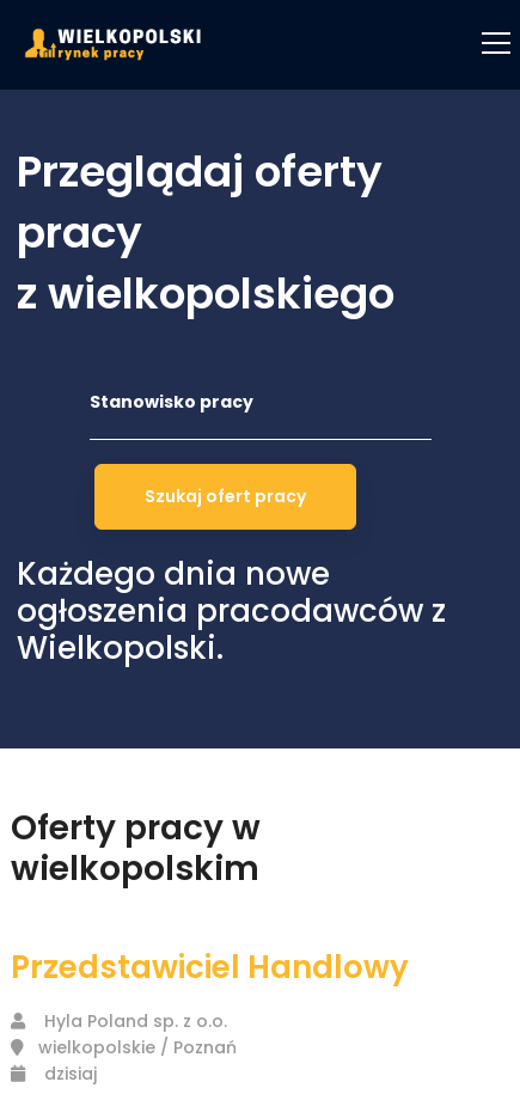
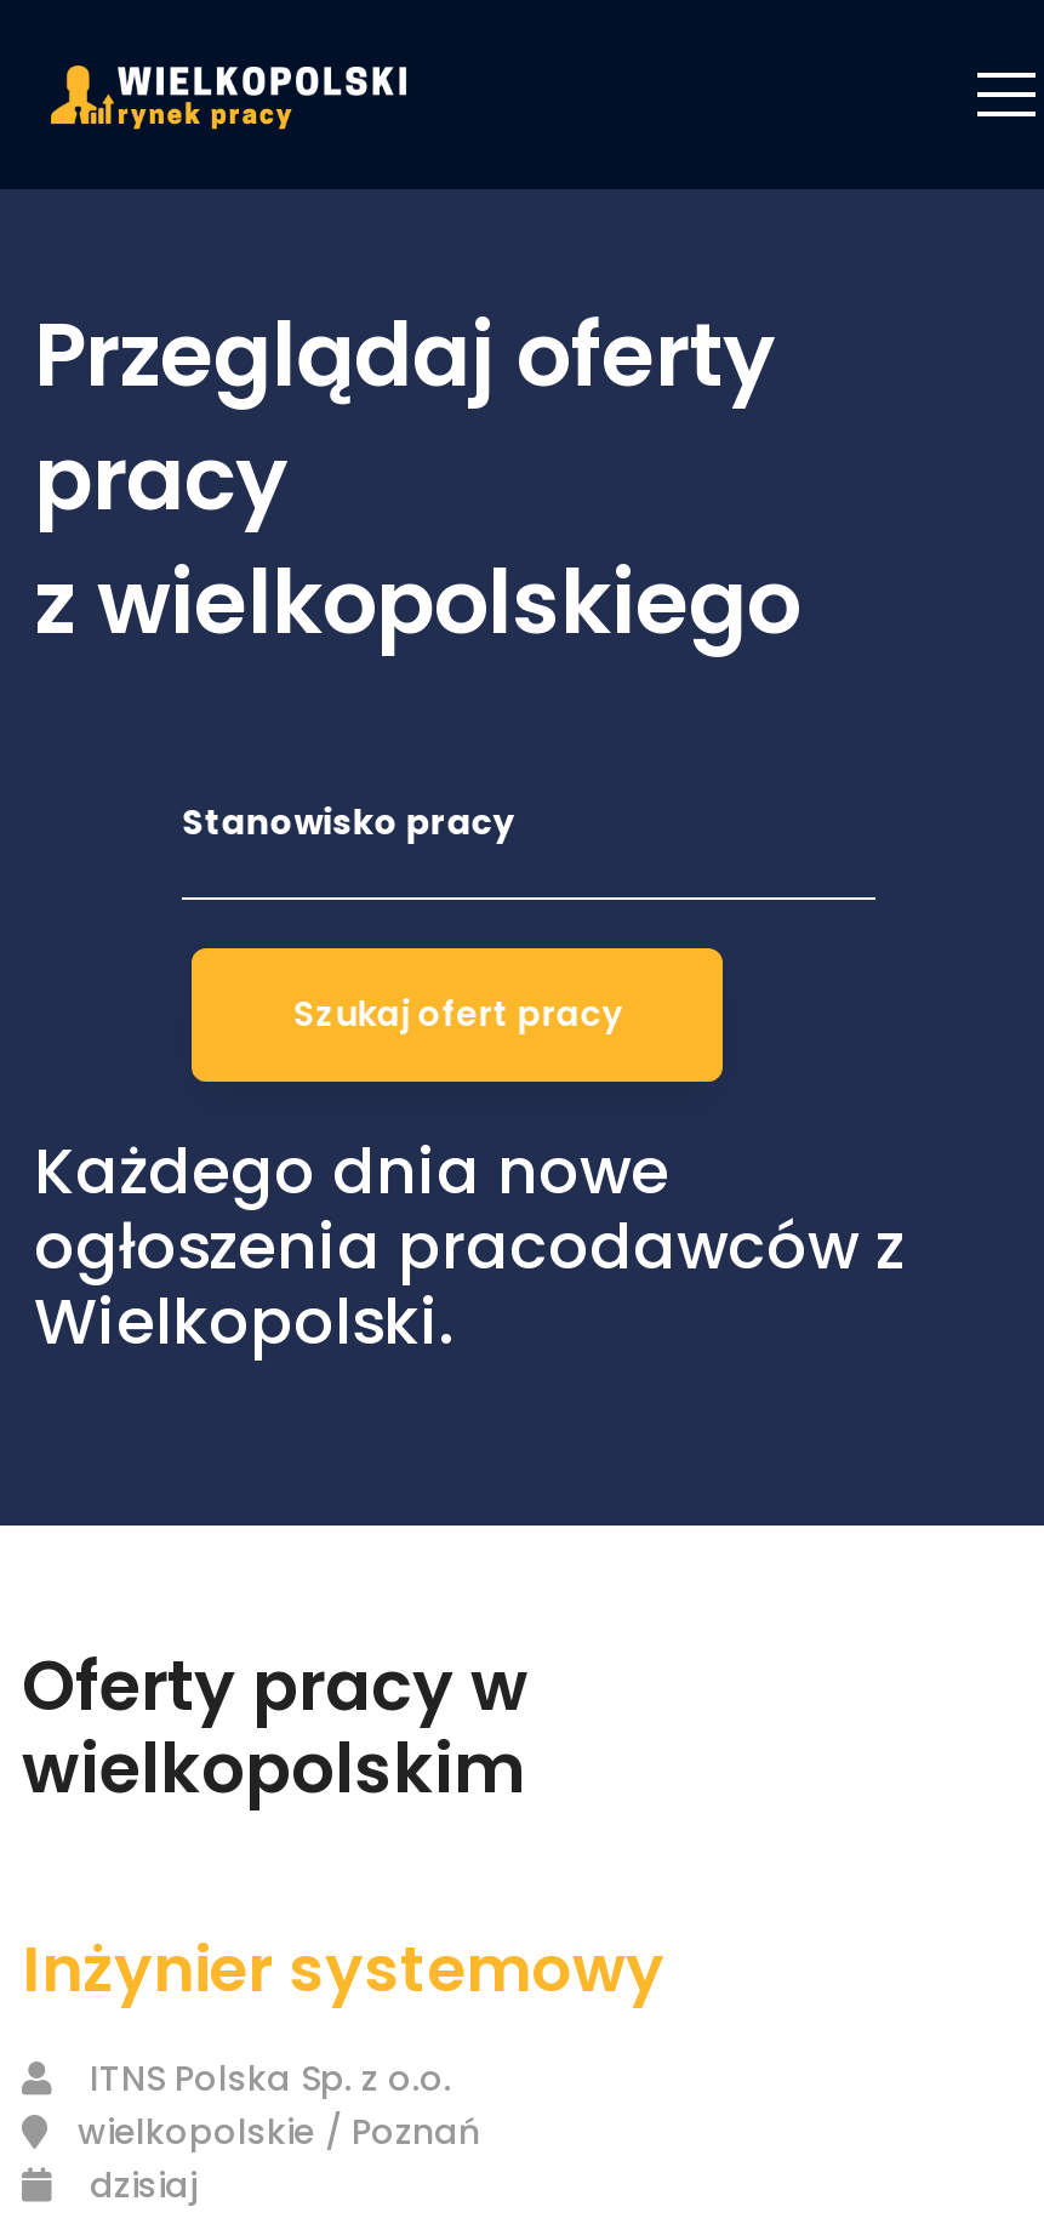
- Przedstawiciel Handlowy
+ Inżynier systemowy

- Hyla Poland sp. z o.o.
+ ITNS Polska Sp. z o.o.
